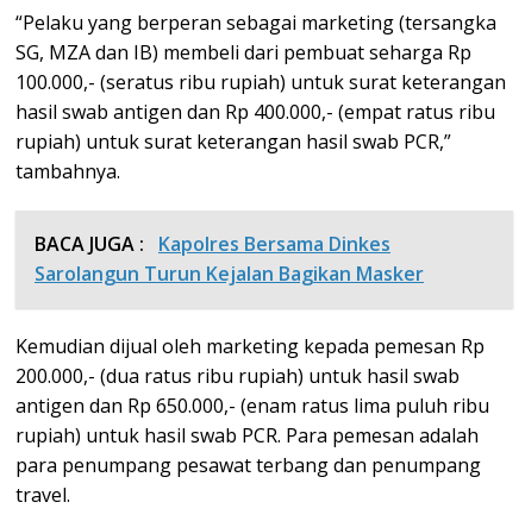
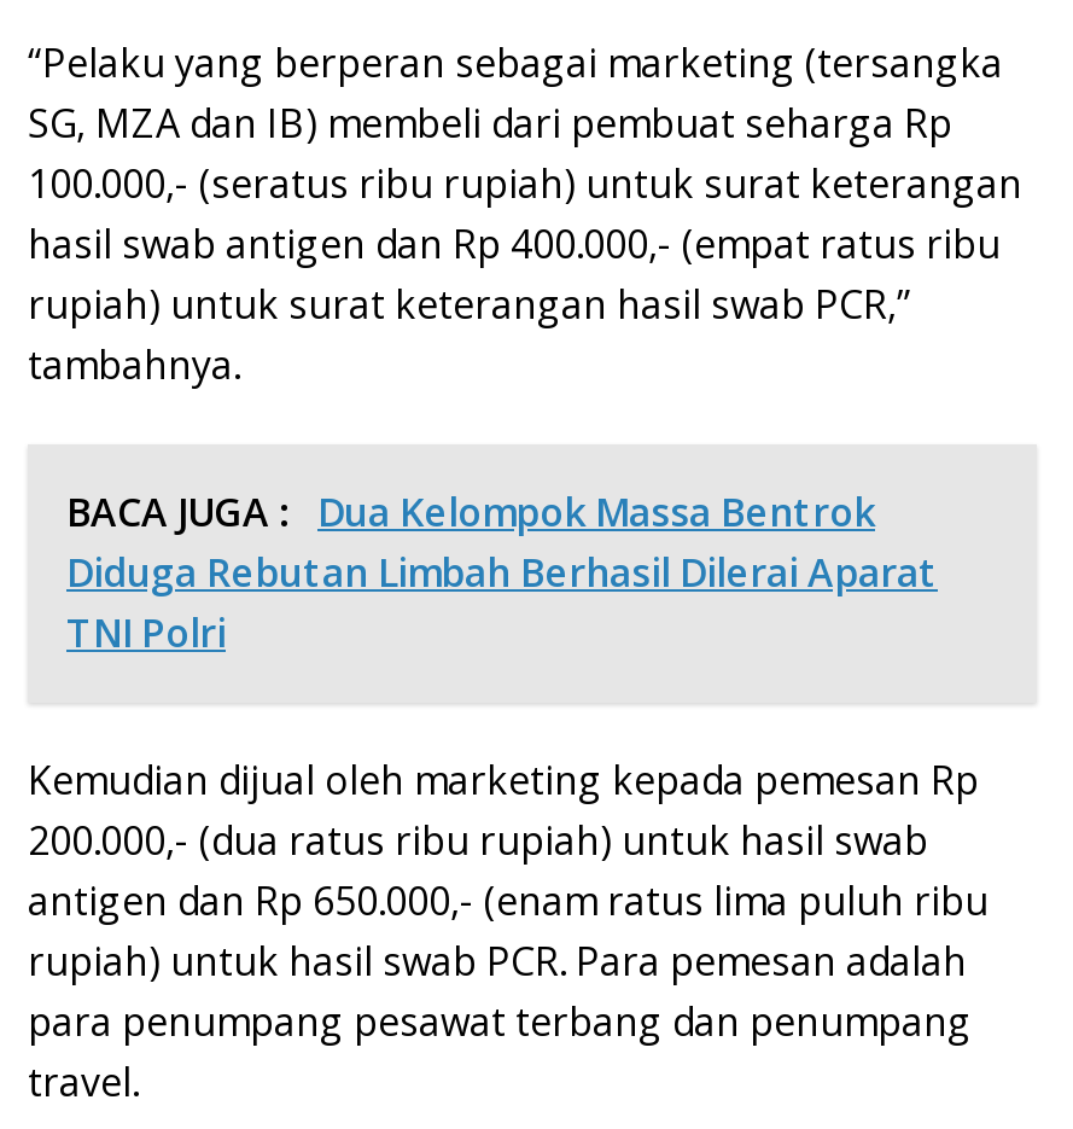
- BACA JUGA : Kapolres Bersama Dinkes
- Sarolangun Turun Kejalan Bagikan Masker
+ BACA JUGA : Dua Kelompok Massa Bentrok
+ Diduga Rebutan Limbah Berhasil Dilerai Aparat
+ TNI Polri
